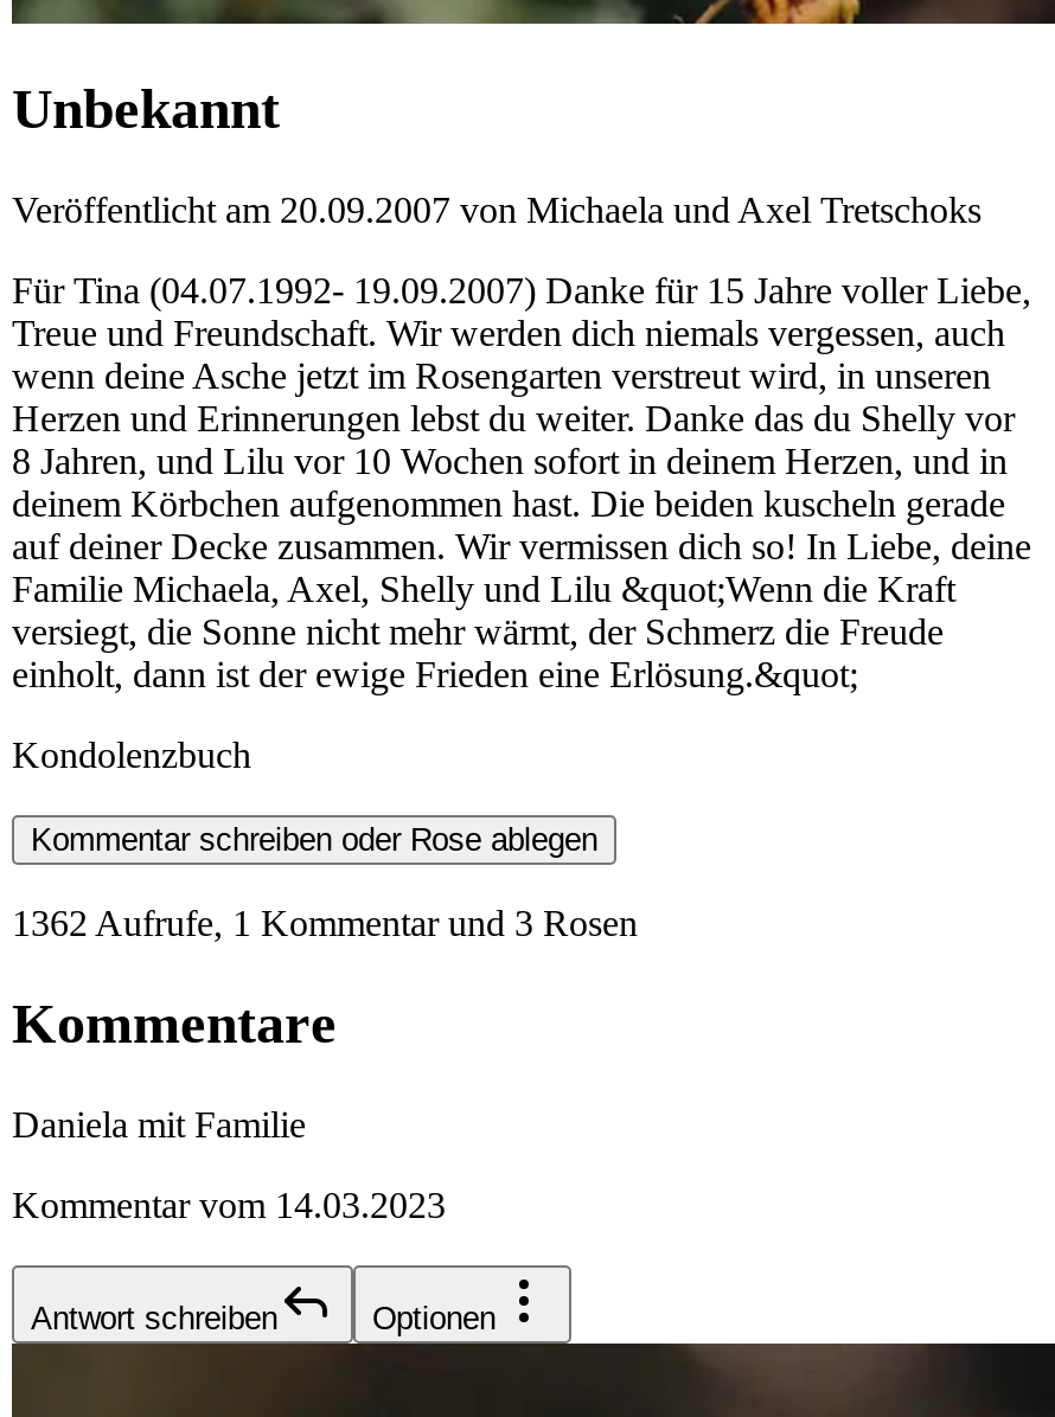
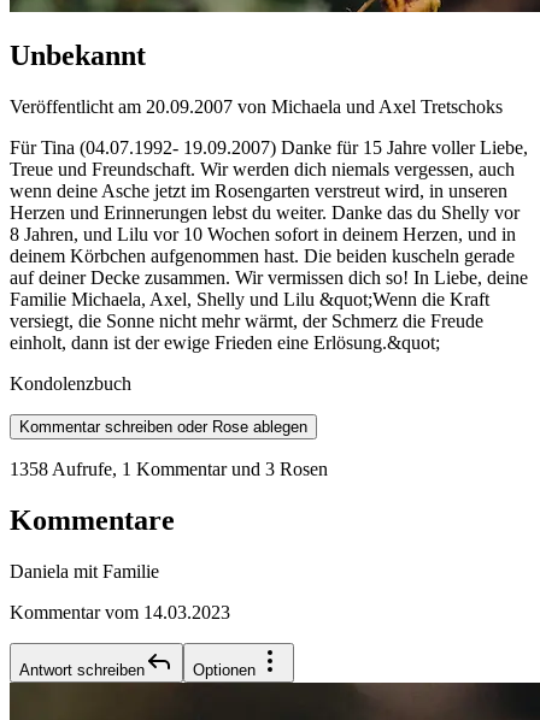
- 1362 Aufrufe, 1 Kommentar und 3 Rosen
+ 1358 Aufrufe, 1 Kommentar und 3 Rosen
